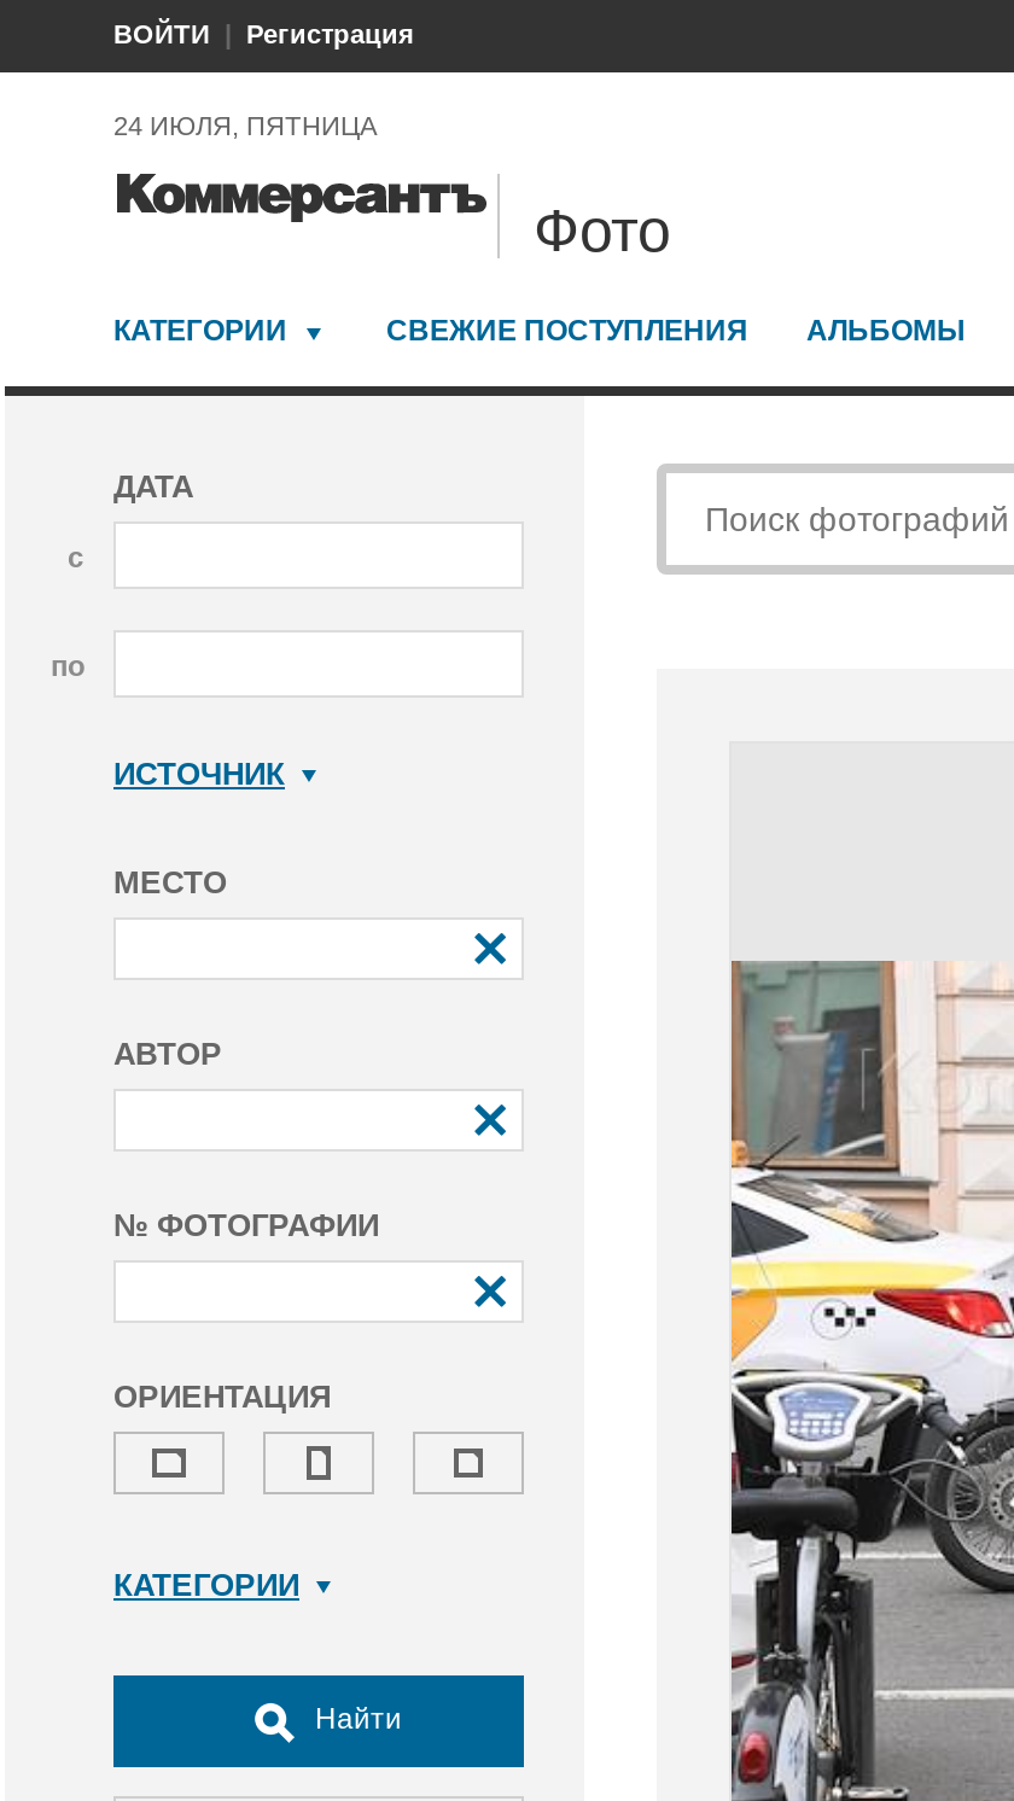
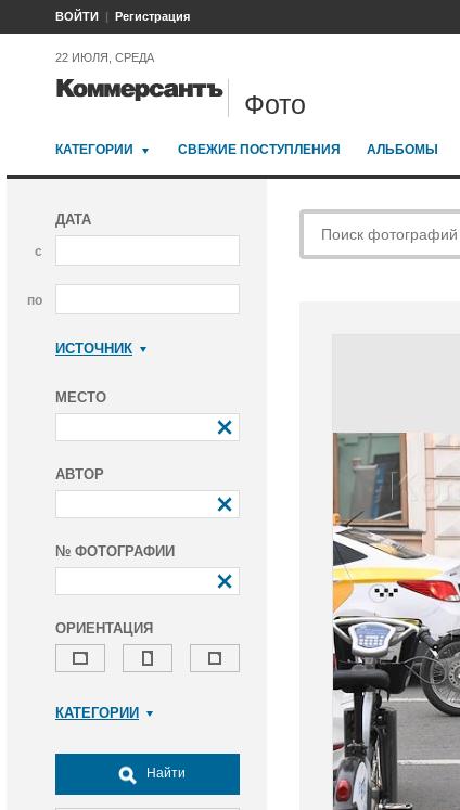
- 24 ИЮЛЯ, ПЯТНИЦА
+ 22 ИЮЛЯ, СРЕДА
